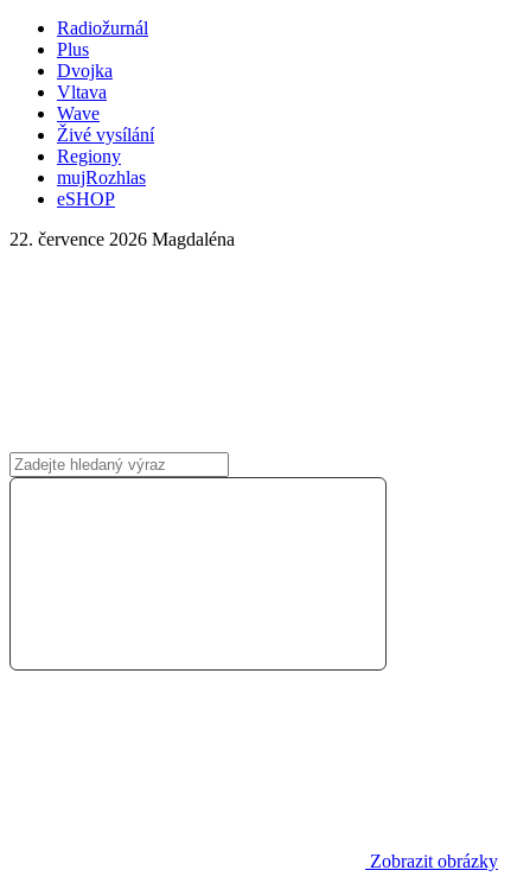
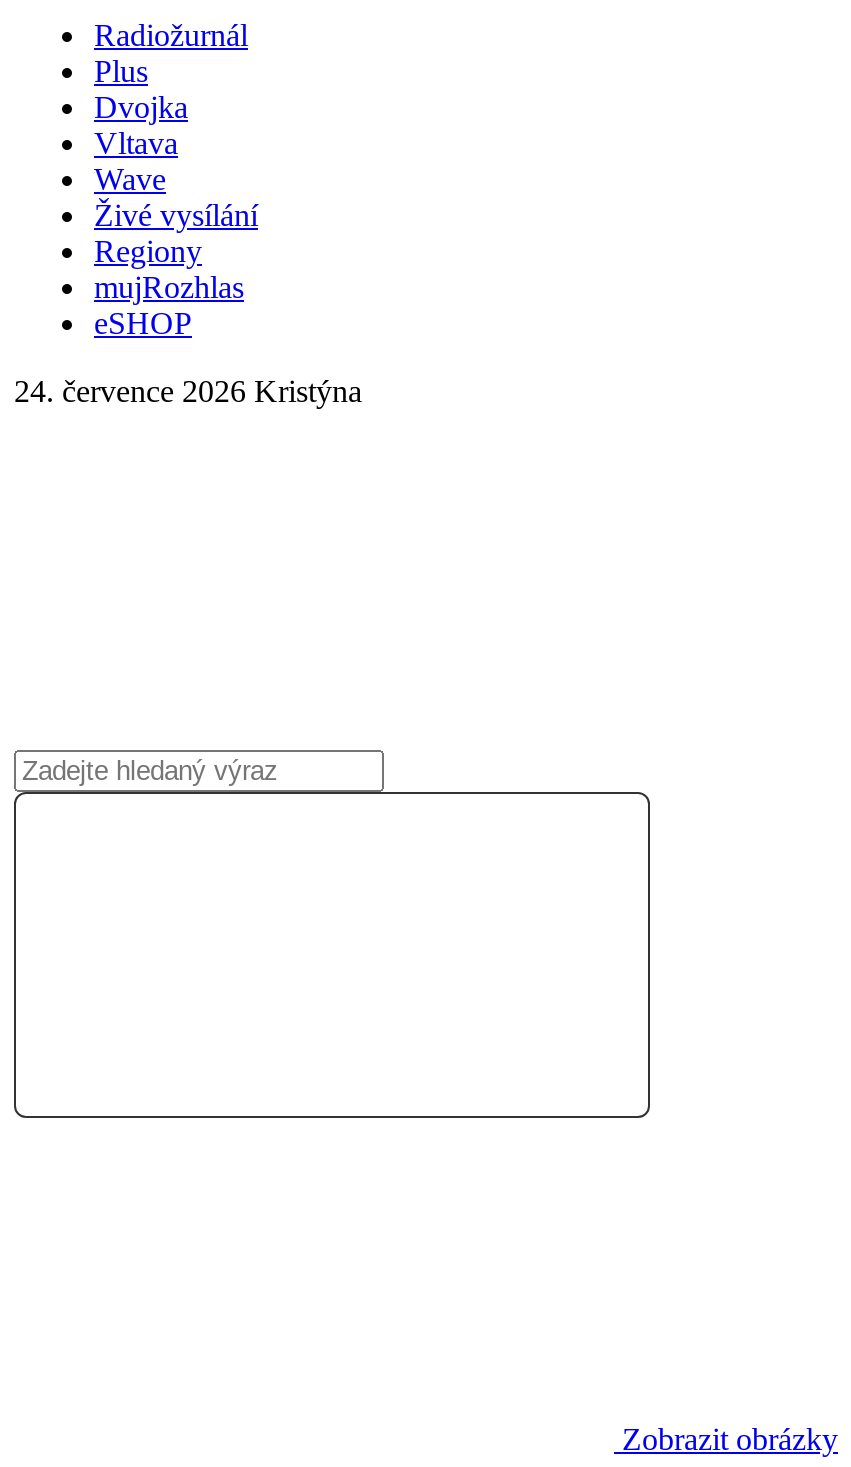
- 22. července 2026 Magdaléna
+ 24. července 2026 Kristýna
